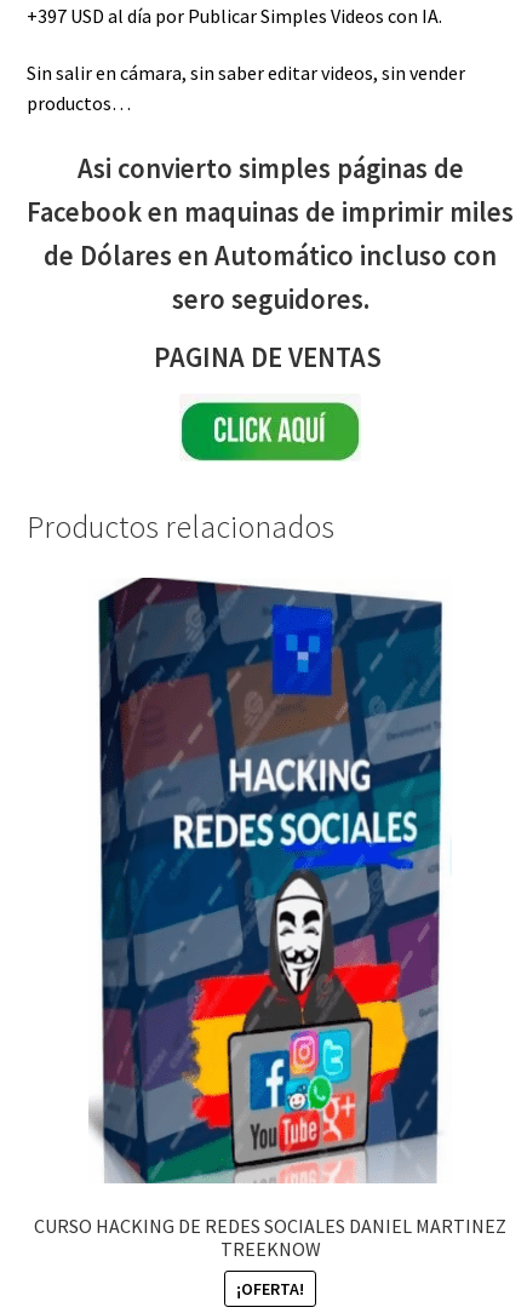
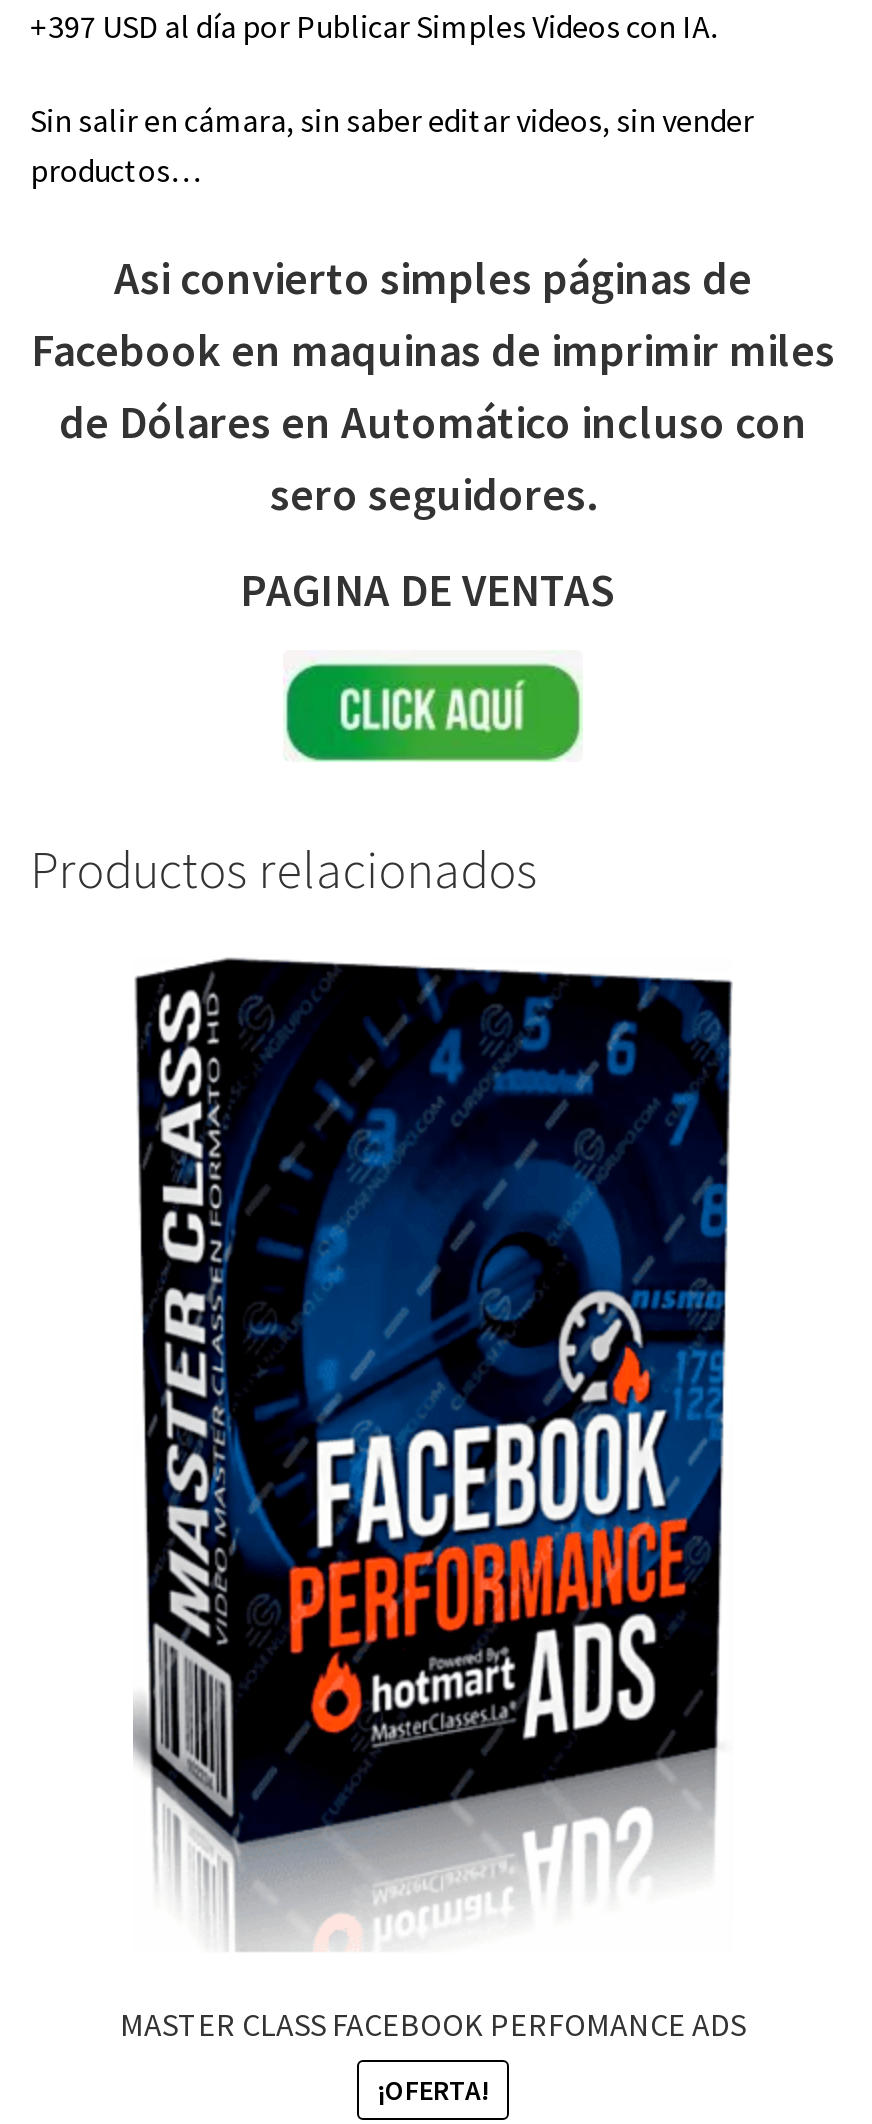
- [image]
- CURSO HACKING DE REDES SOCIALES DANIEL MARTINEZ
- TREEKNOW
+ [image]
+ MASTER CLASS FACEBOOK PERFOMANCE ADS
